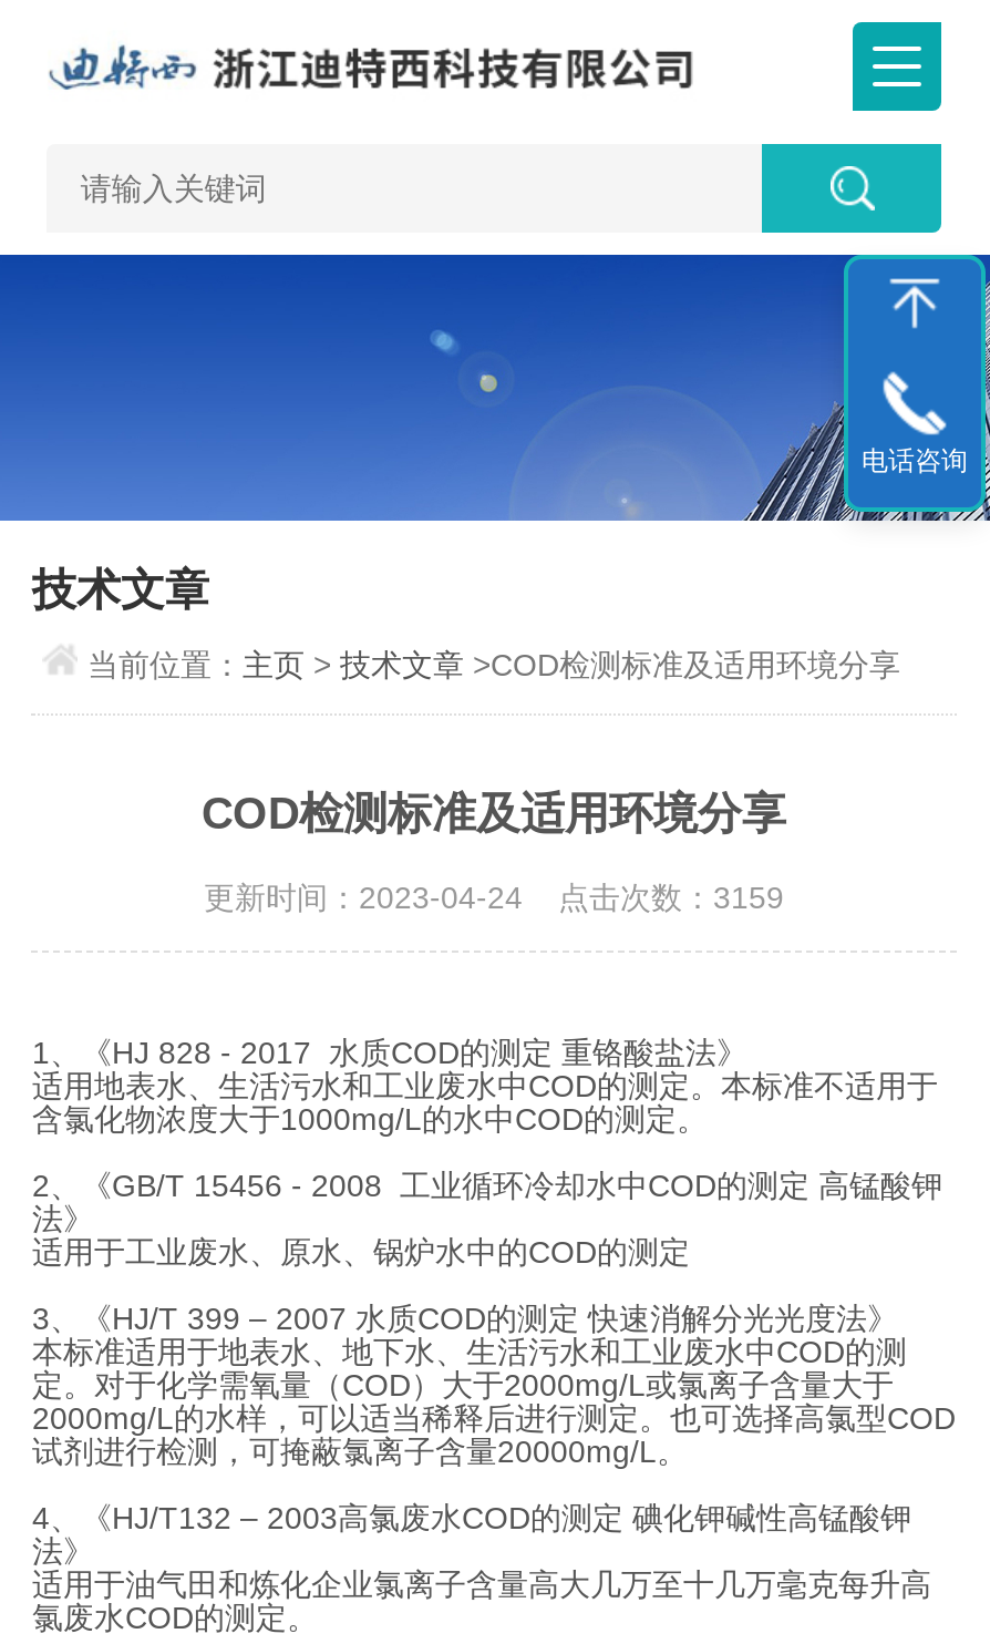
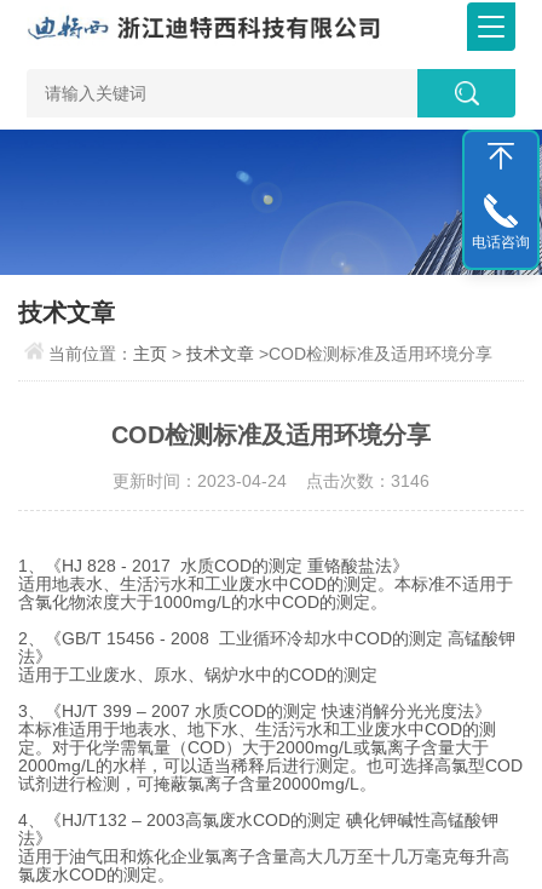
- 更新时间：2023-04-24 点击次数：3159
+ 更新时间：2023-04-24 点击次数：3146
